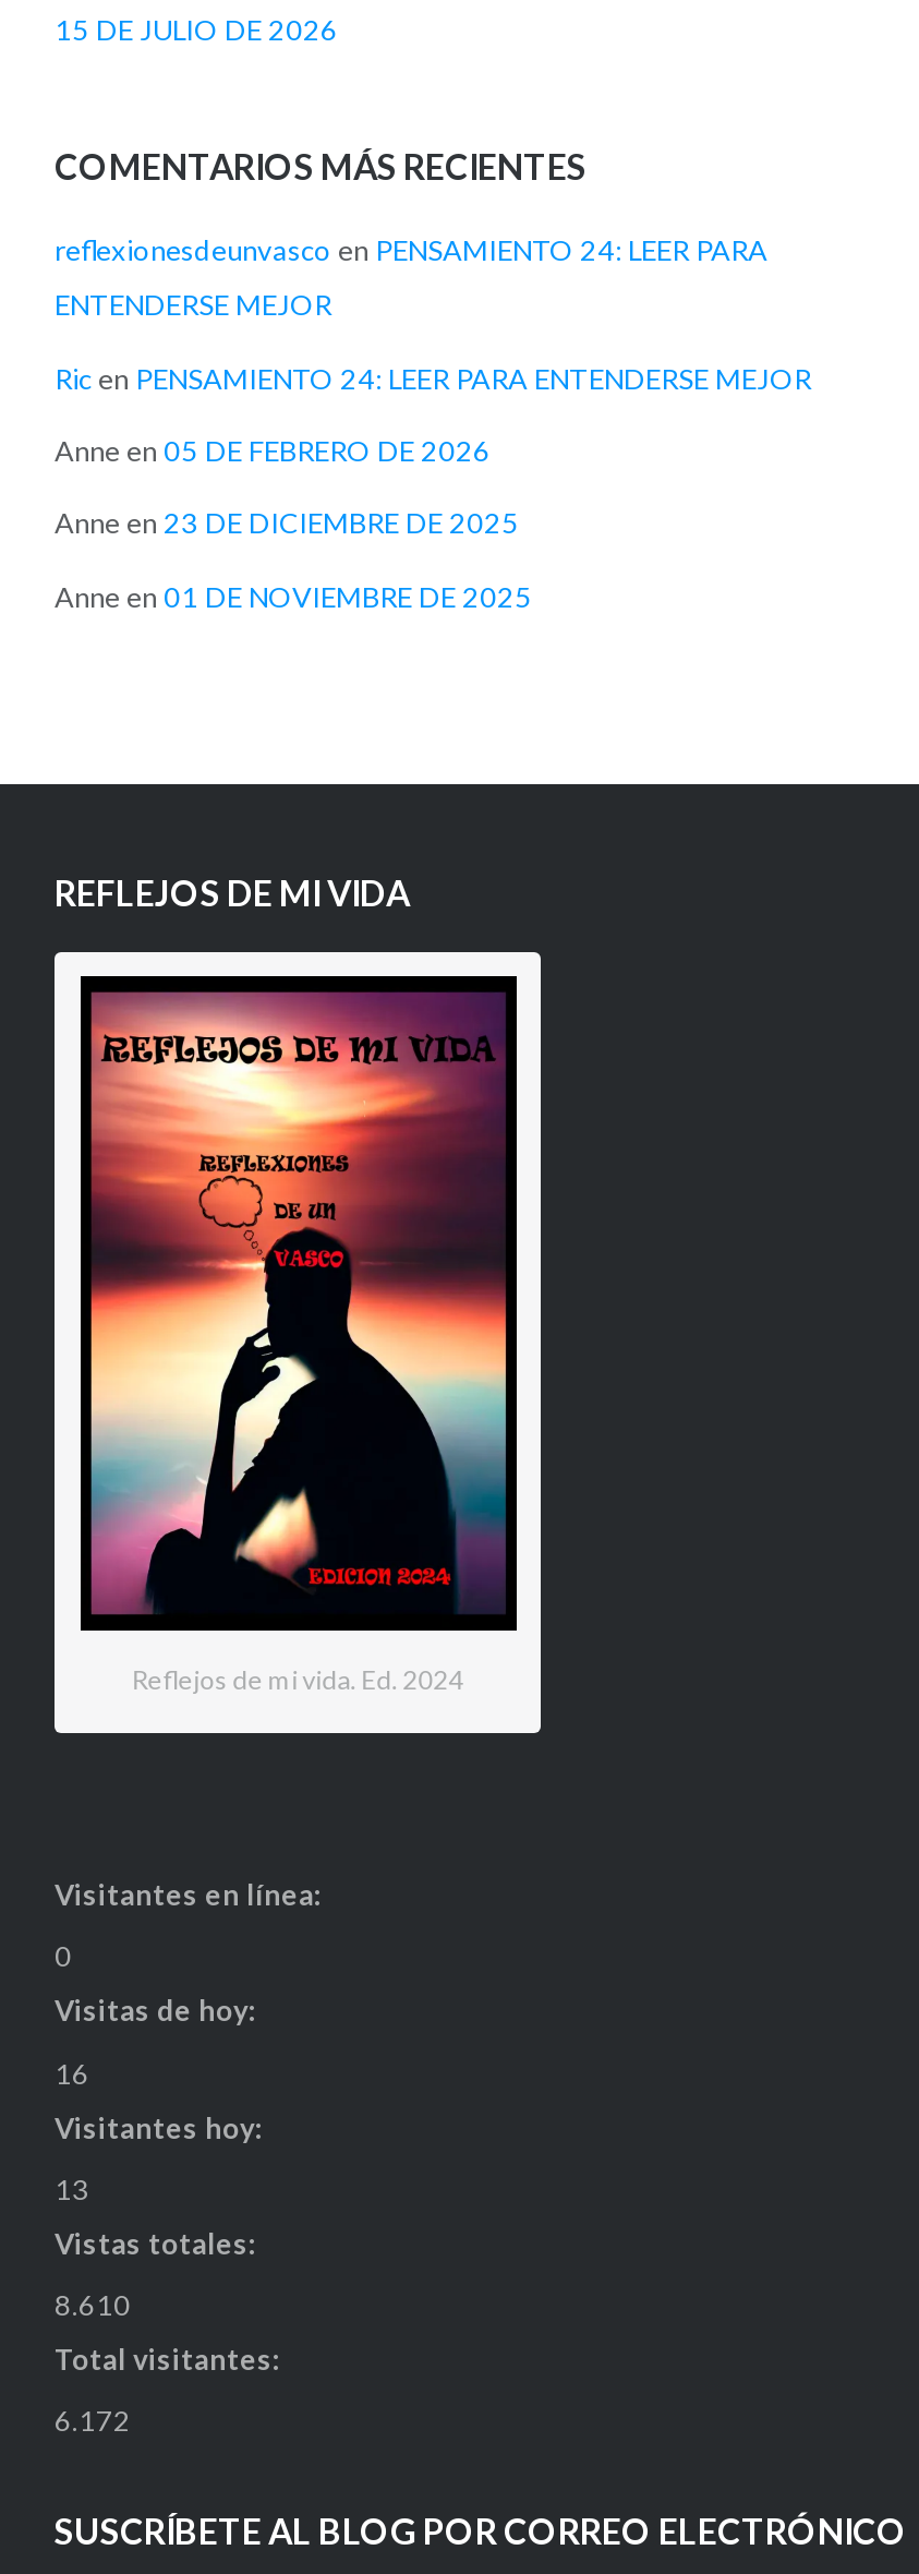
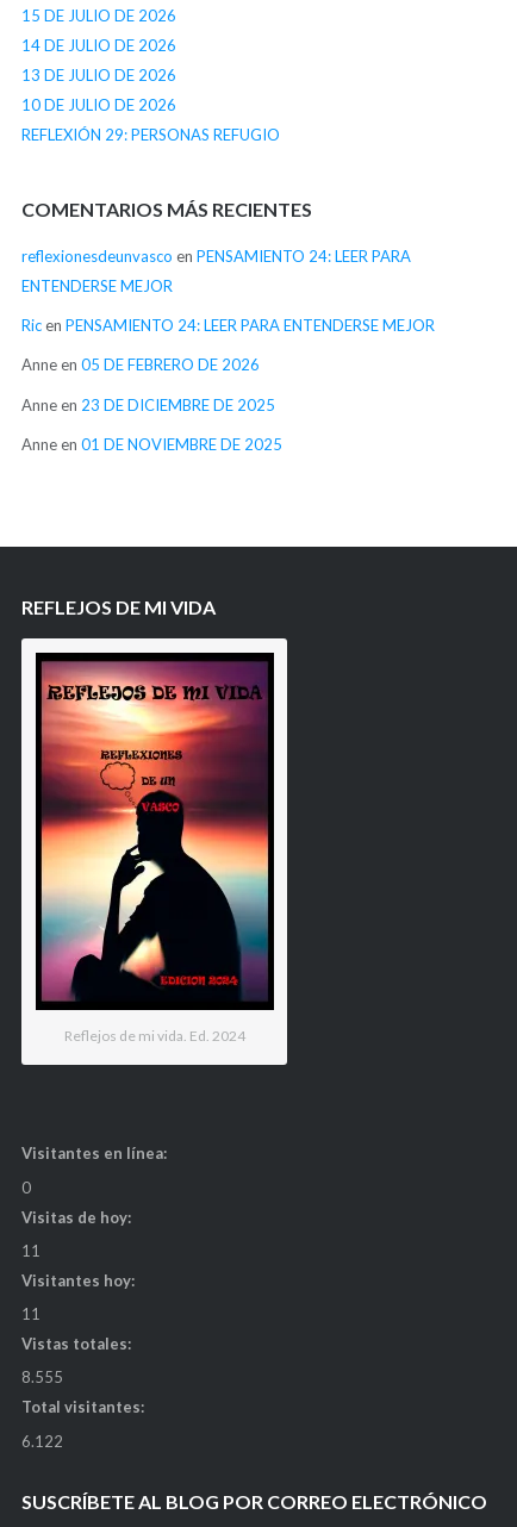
+ 14 DE JULIO DE 2026
+ 13 DE JULIO DE 2026
+ 10 DE JULIO DE 2026
+ REFLEXIÓN 29: PERSONAS REFUGIO

- 16
+ 11

- 13
+ 11

- 8.610
+ 8.555

- 6.172
+ 6.122
